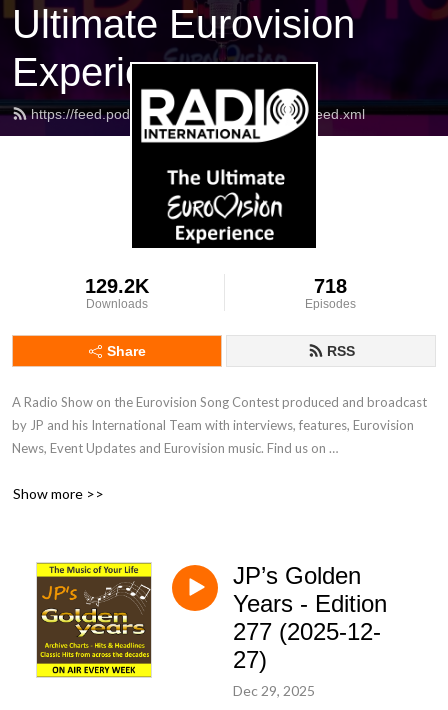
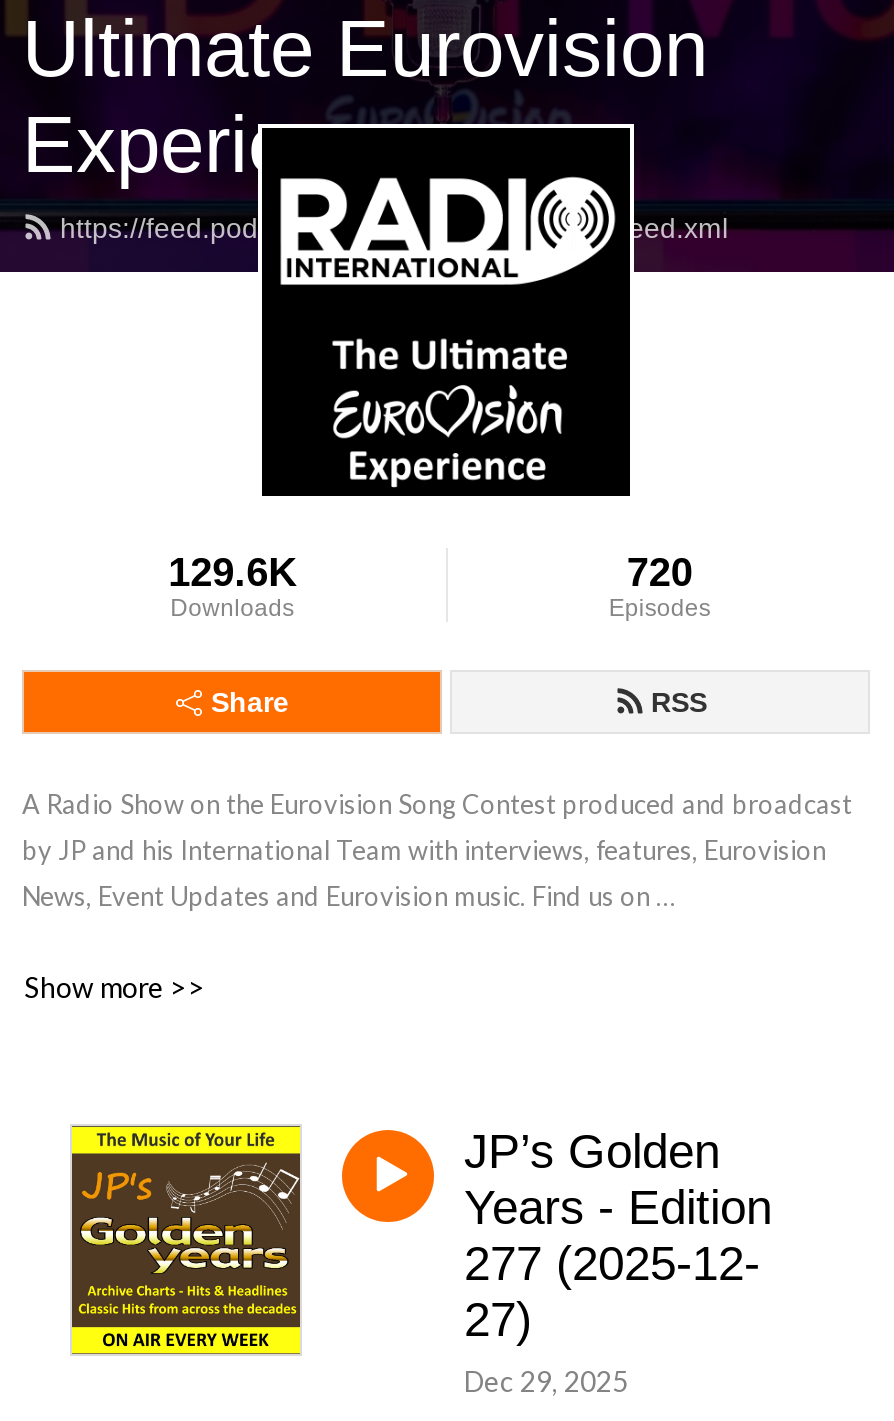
- 129.2K
+ 129.6K

- 718
+ 720
